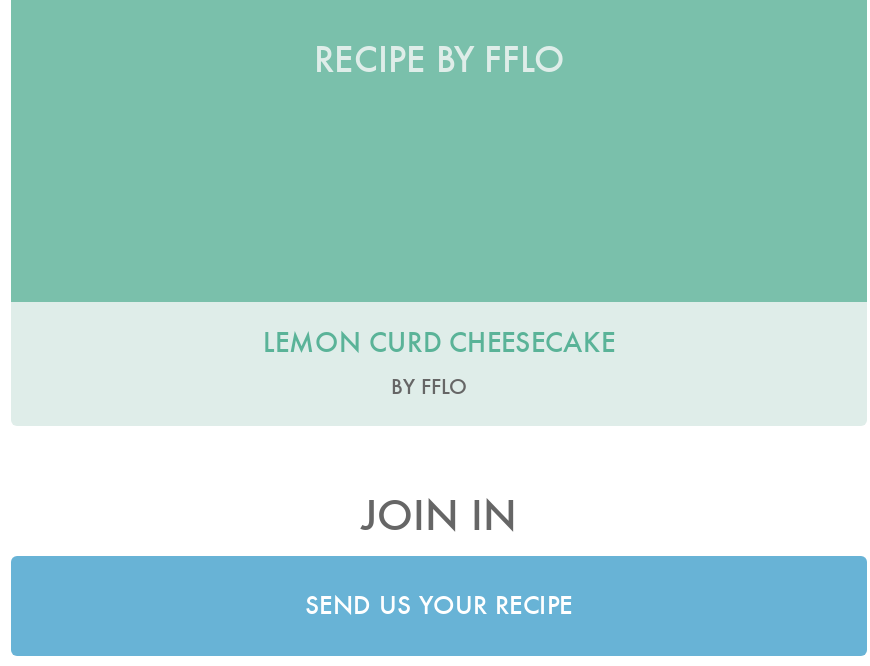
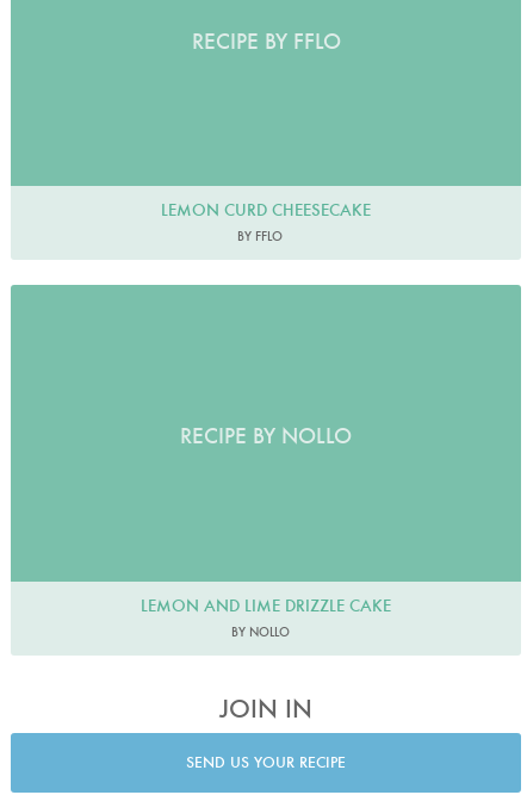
+ LEMON AND LIME DRIZZLE CAKE
+ BY NOLLO

+ RECIPE BY NOLLO
